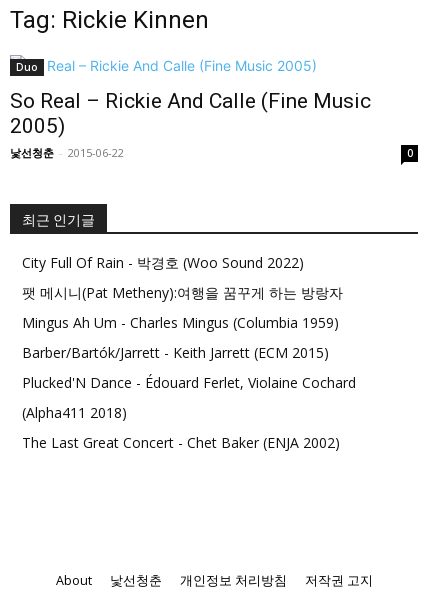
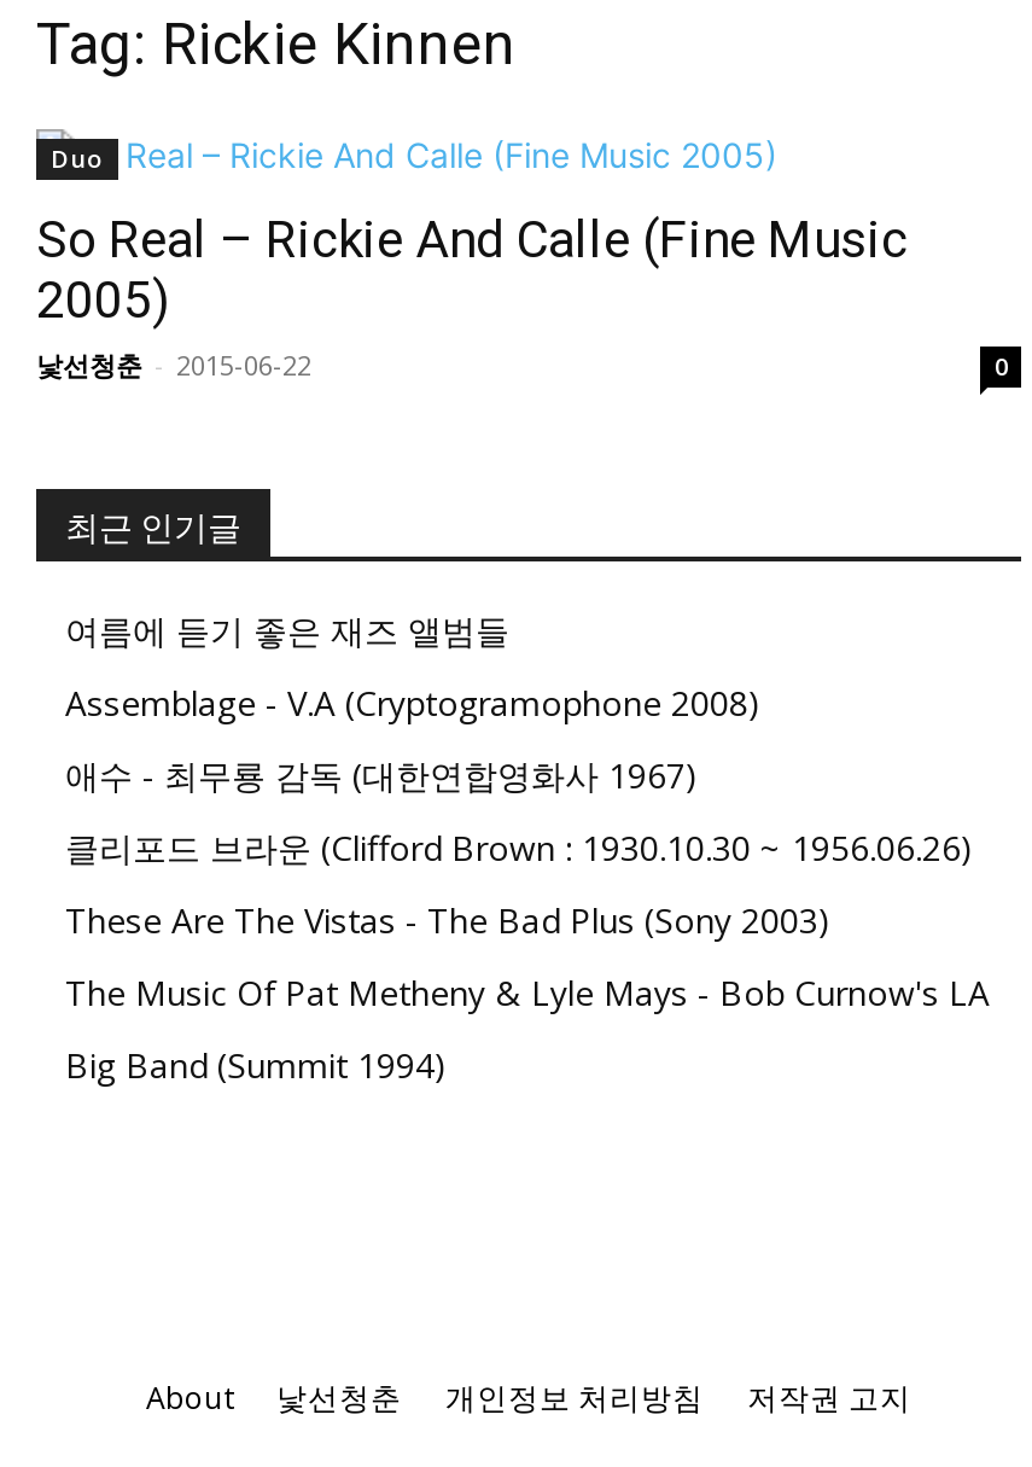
- City Full Of Rain - 박경호 (Woo Sound 2022)
+ 여름에 듣기 좋은 재즈 앨범들

- 팻 메시니(Pat Metheny):여행을 꿈꾸게 하는 방랑자
+ Assemblage - V.A (Cryptogramophone 2008)

- Mingus Ah Um - Charles Mingus (Columbia 1959)
+ 애수 - 최무룡 감독 (대한연합영화사 1967)

- Barber/Bartók/Jarrett - Keith Jarrett (ECM 2015)
+ 클리포드 브라운 (Clifford Brown : 1930.10.30 ~ 1956.06.26)

- Plucked'N Dance - Édouard Ferlet, Violaine Cochard
+ These Are The Vistas - The Bad Plus (Sony 2003)

- (Alpha411 2018)
+ The Music Of Pat Metheny & Lyle Mays - Bob Curnow's LA

- The Last Great Concert - Chet Baker (ENJA 2002)
+ Big Band (Summit 1994)
